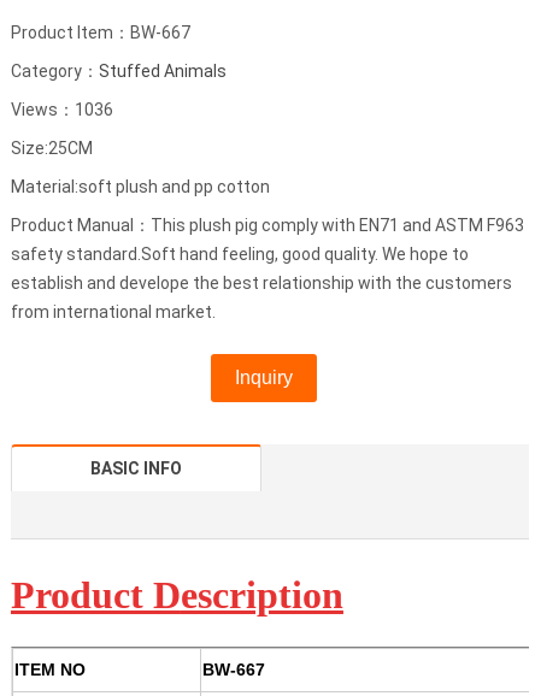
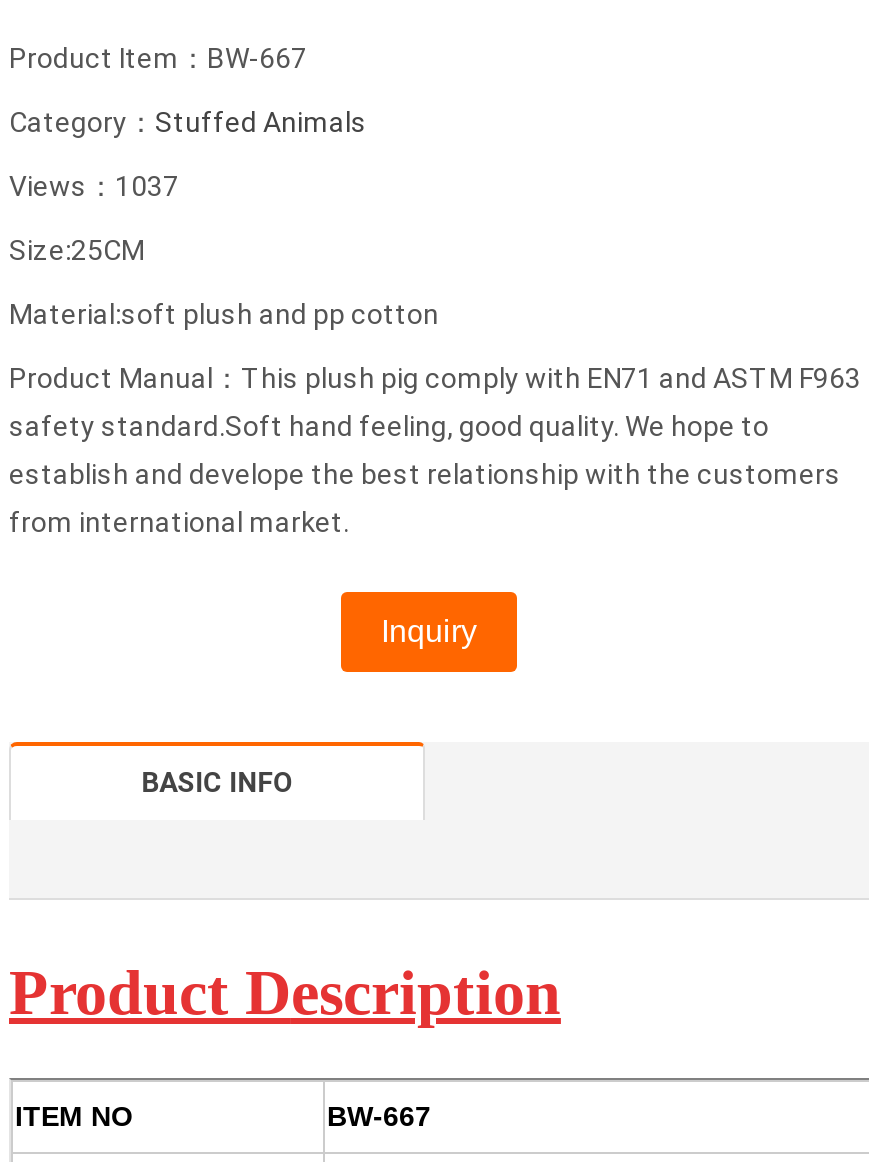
- Views：1036
+ Views：1037
